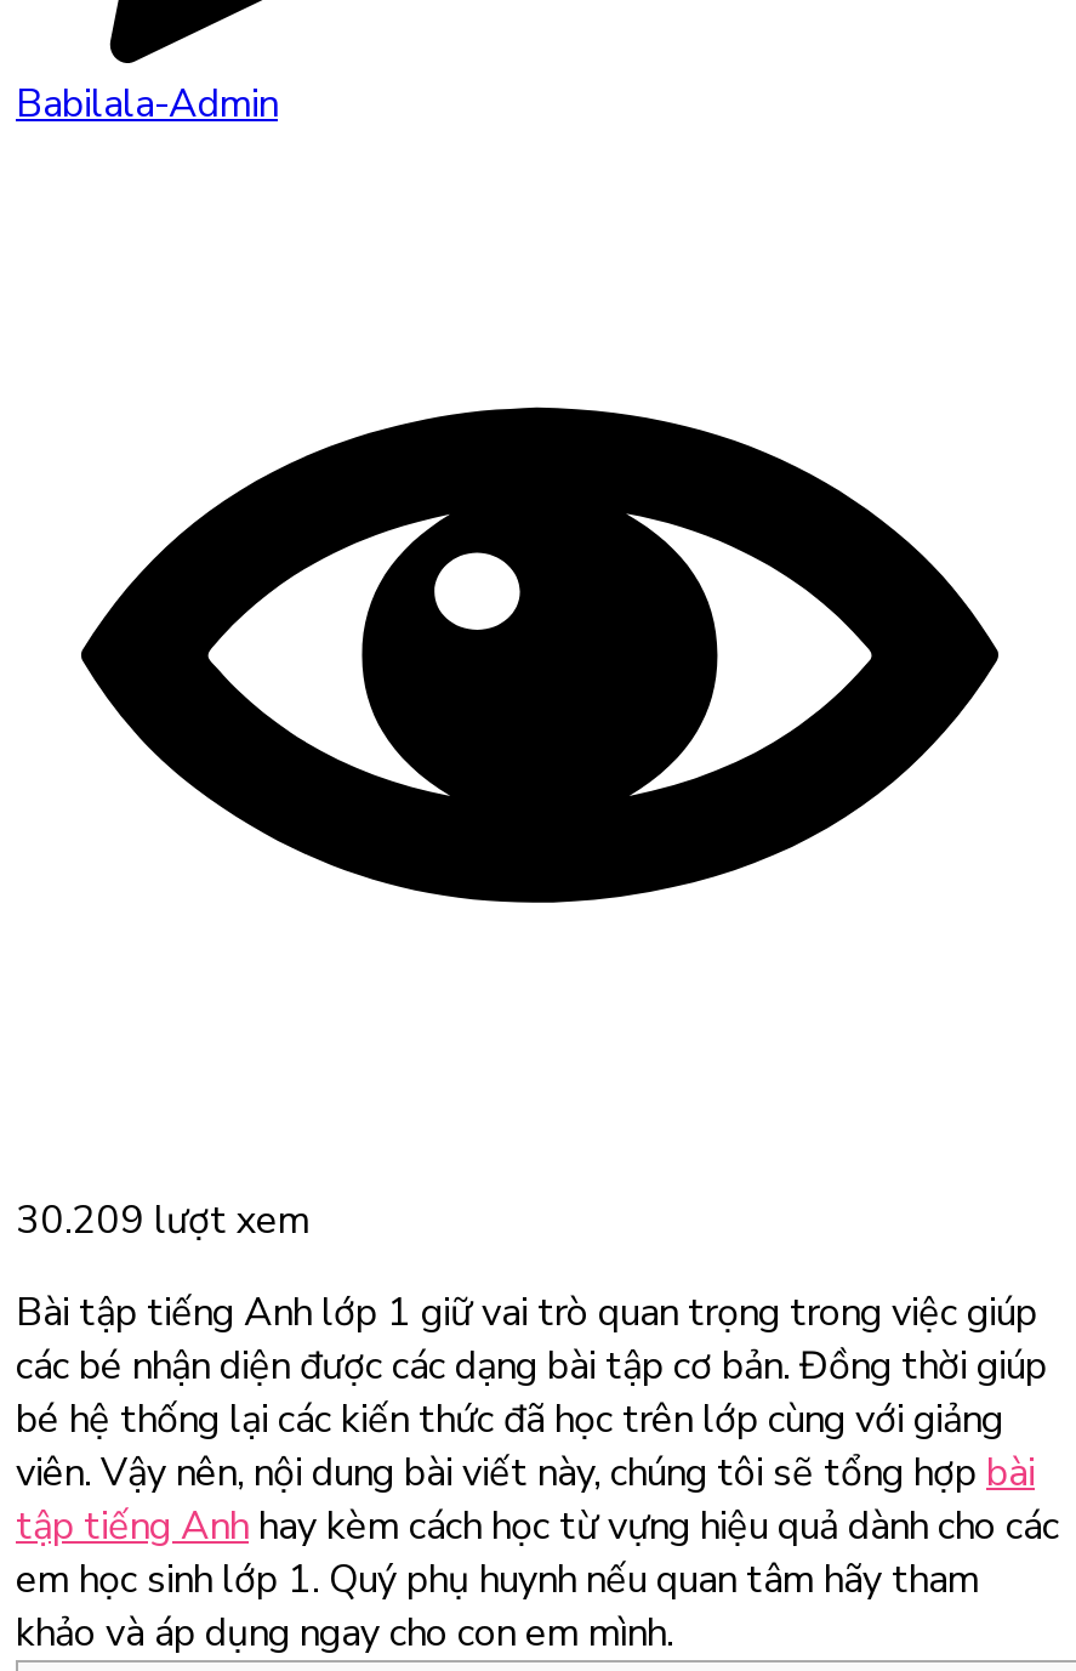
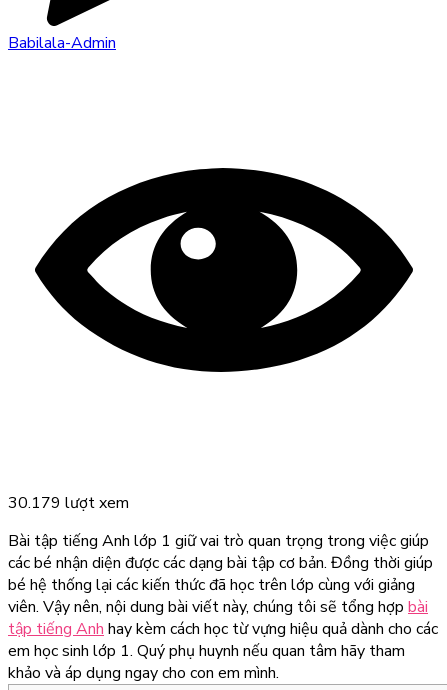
- 30.209 lượt xem
+ 30.179 lượt xem
